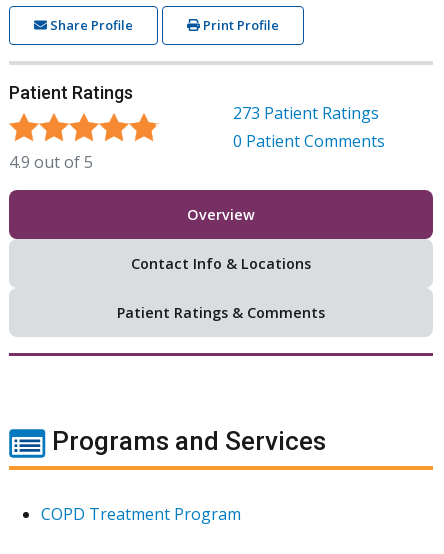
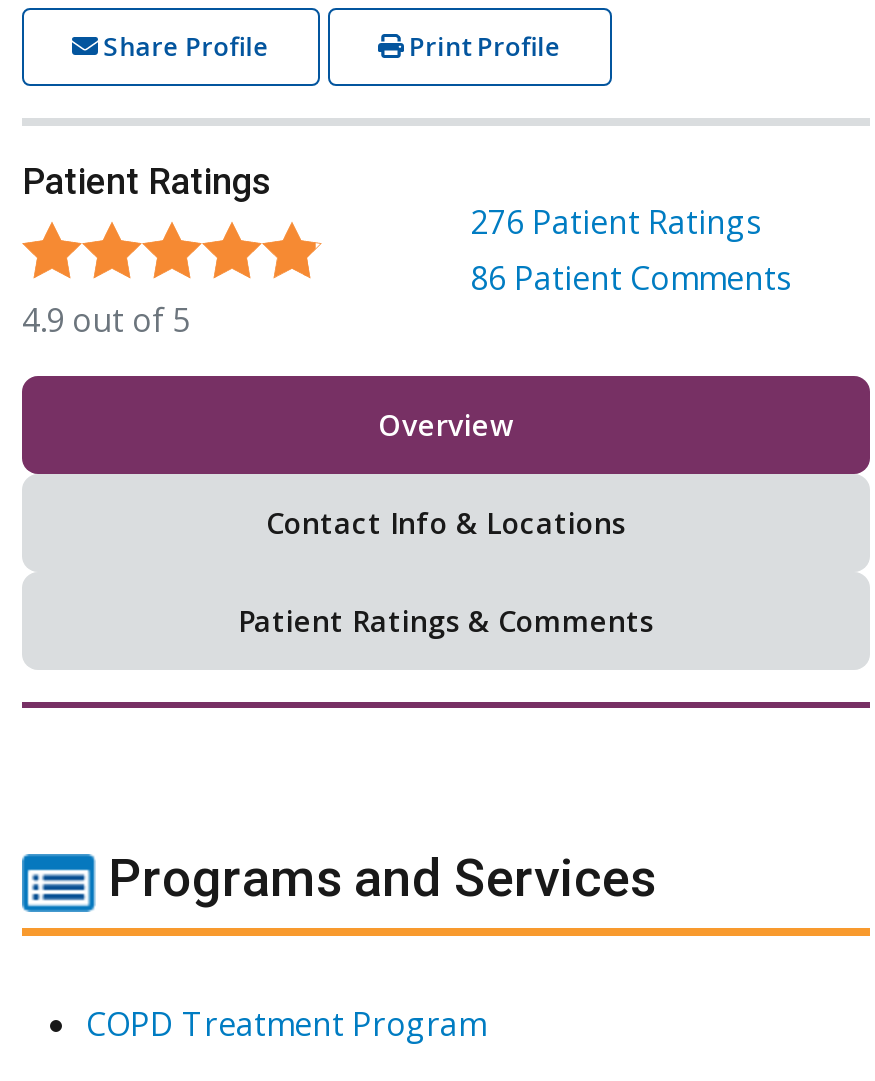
- 273 Patient Ratings
+ 276 Patient Ratings

- 0 Patient Comments
+ 86 Patient Comments
